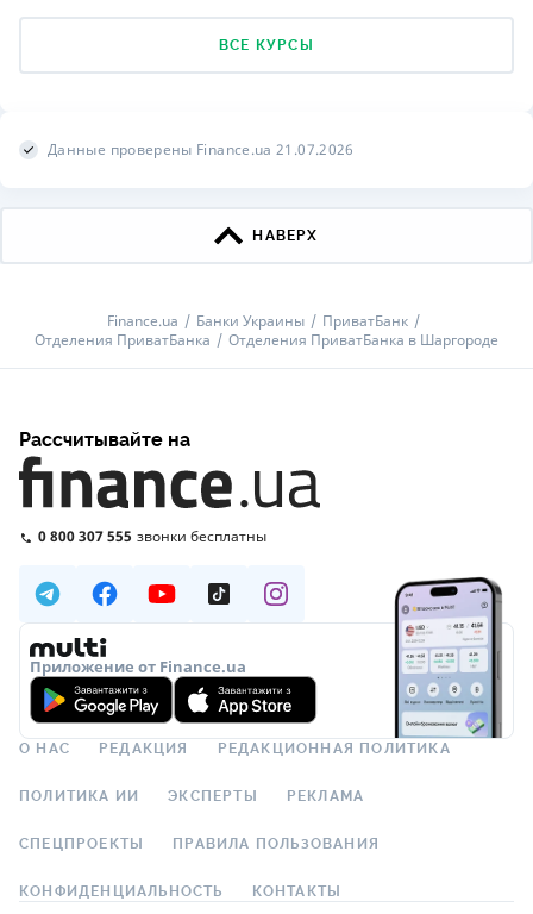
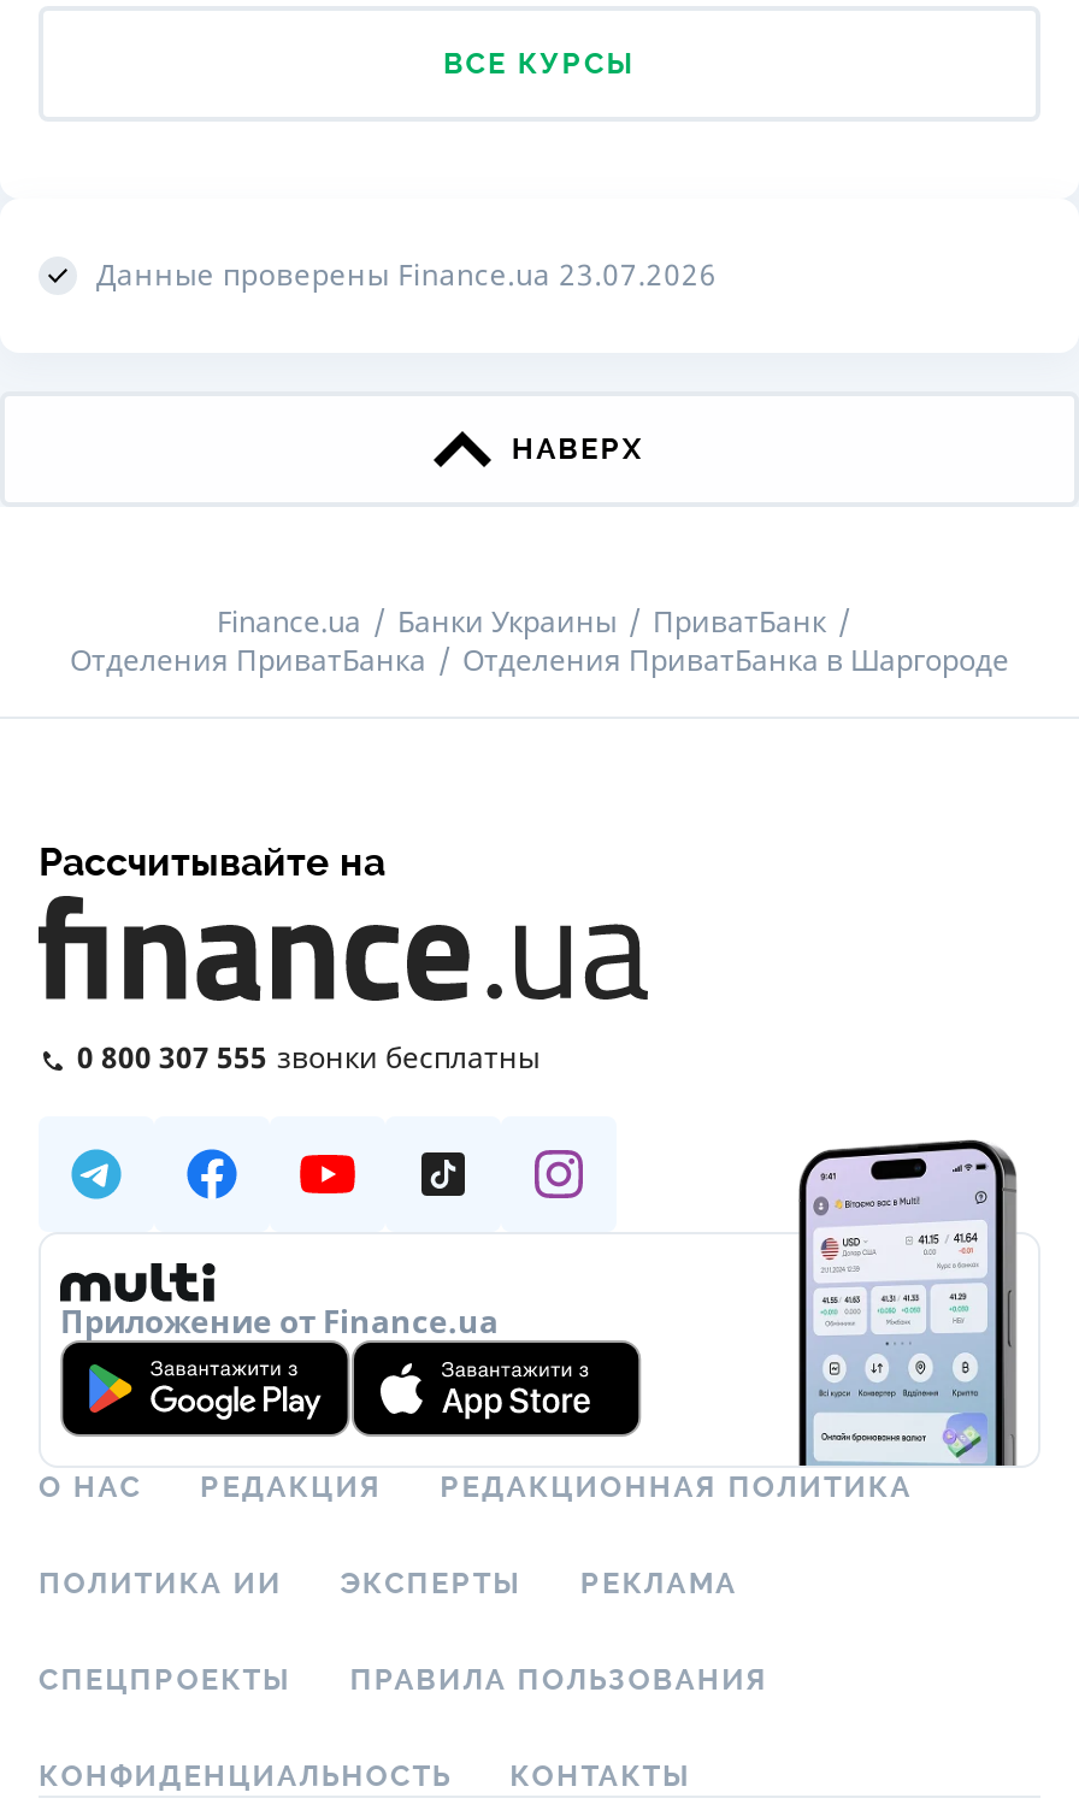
- Данные проверены Finance.ua 21.07.2026
+ Данные проверены Finance.ua 23.07.2026
